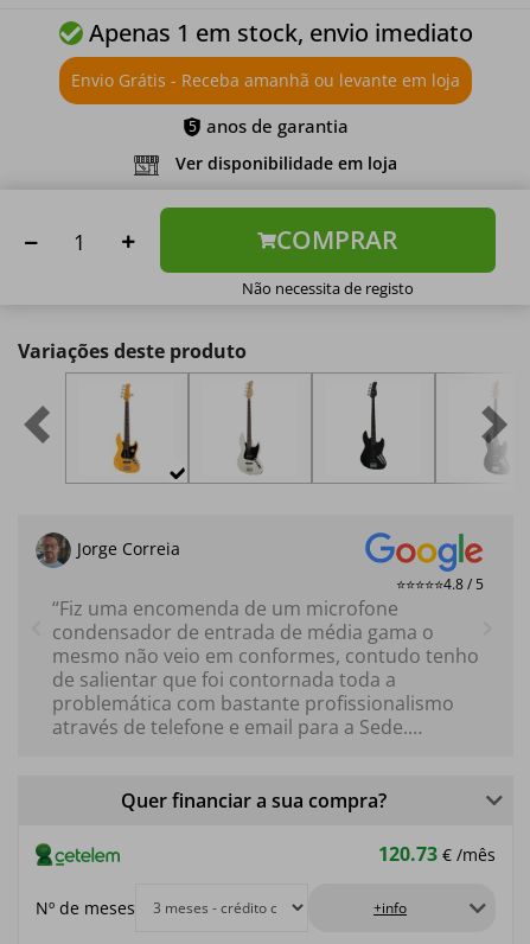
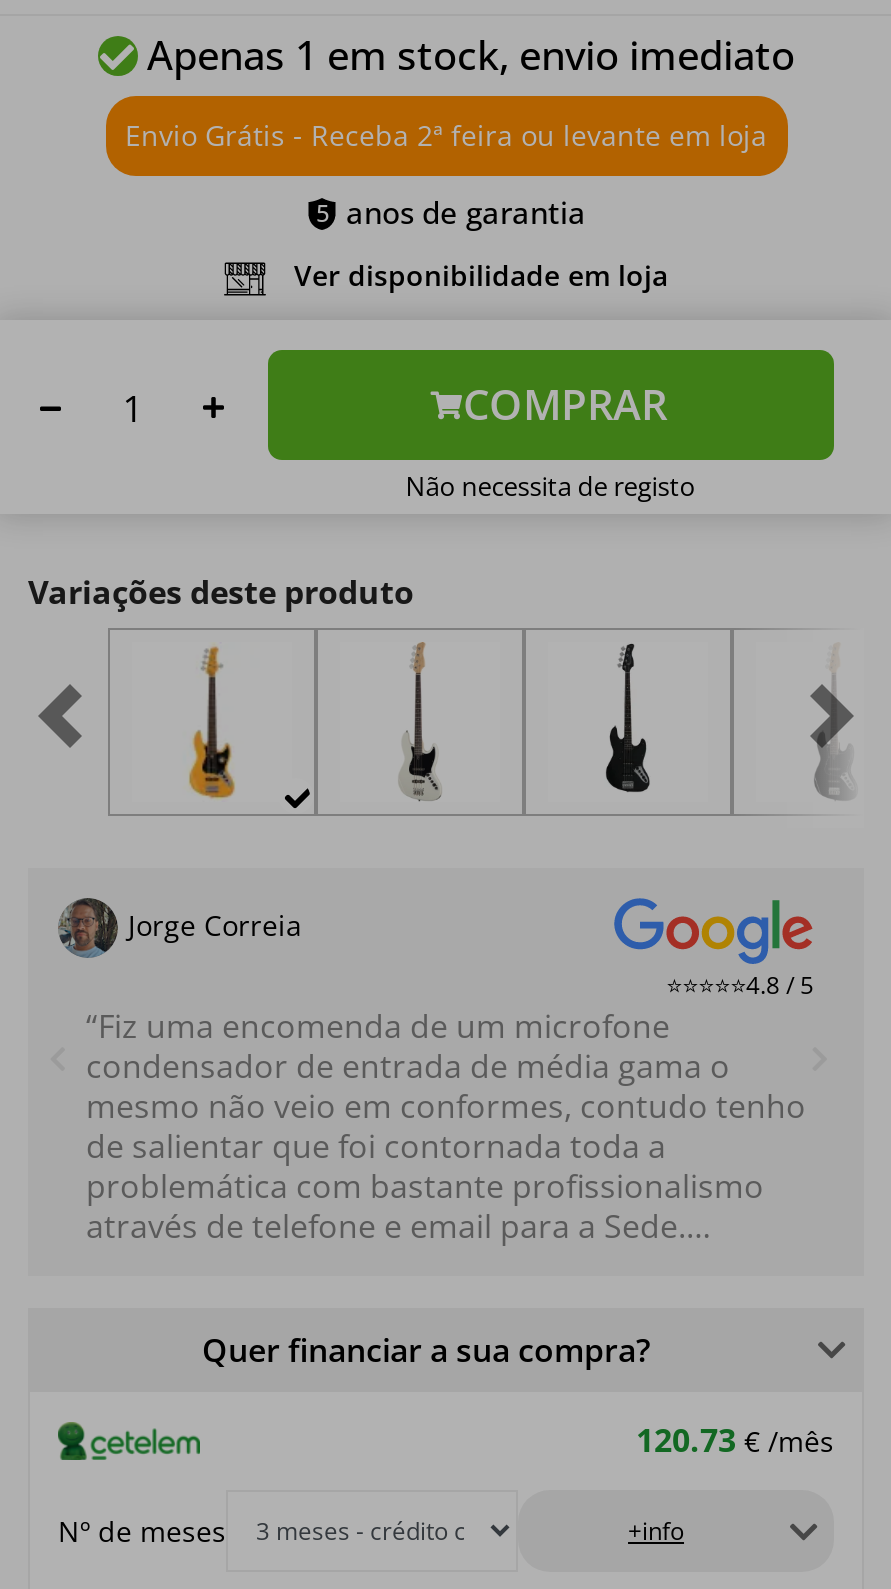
- Envio Grátis - Receba amanhã ou levante em loja
+ Envio Grátis - Receba 2ª feira ou levante em loja
